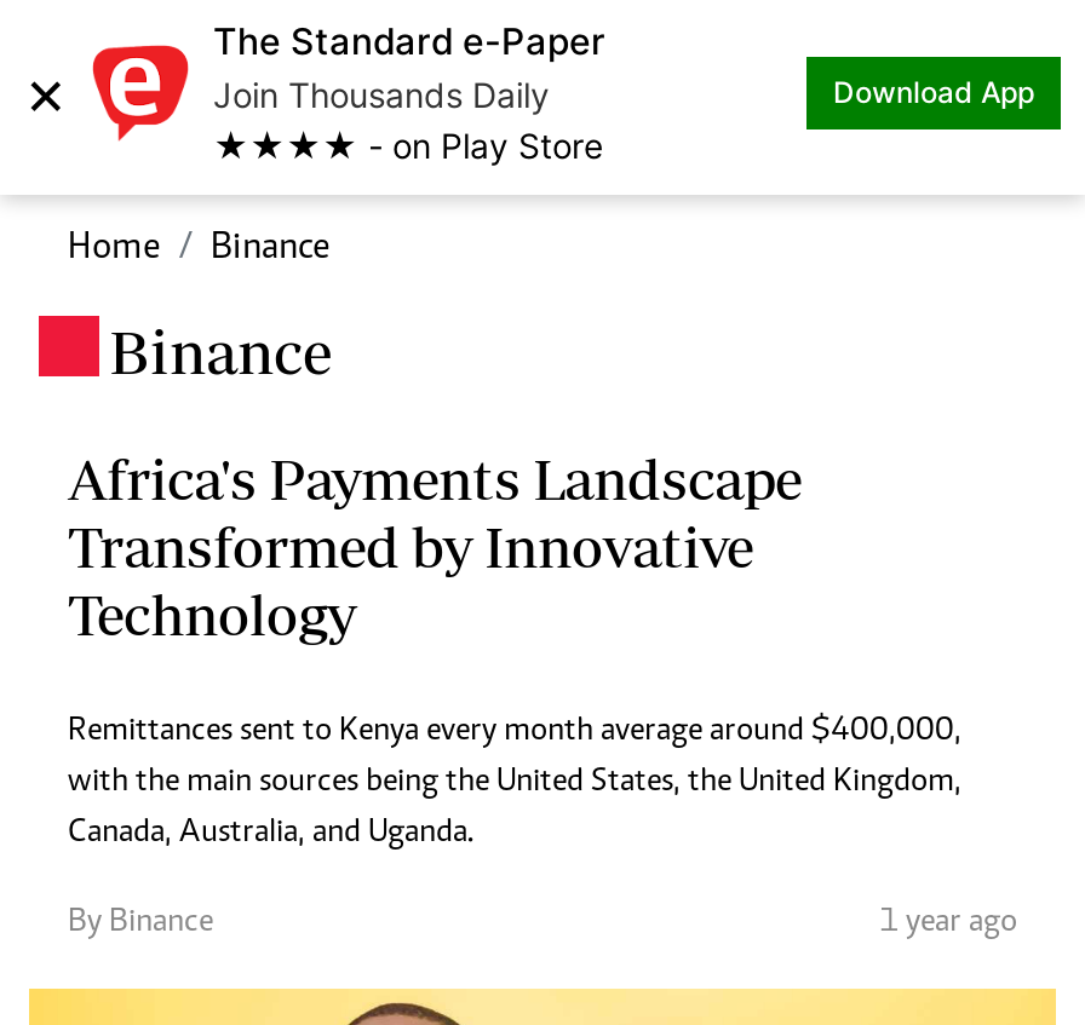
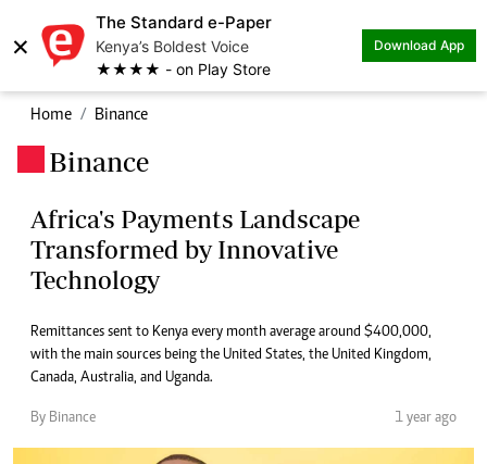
- Join Thousands Daily
+ Kenya’s Boldest Voice
